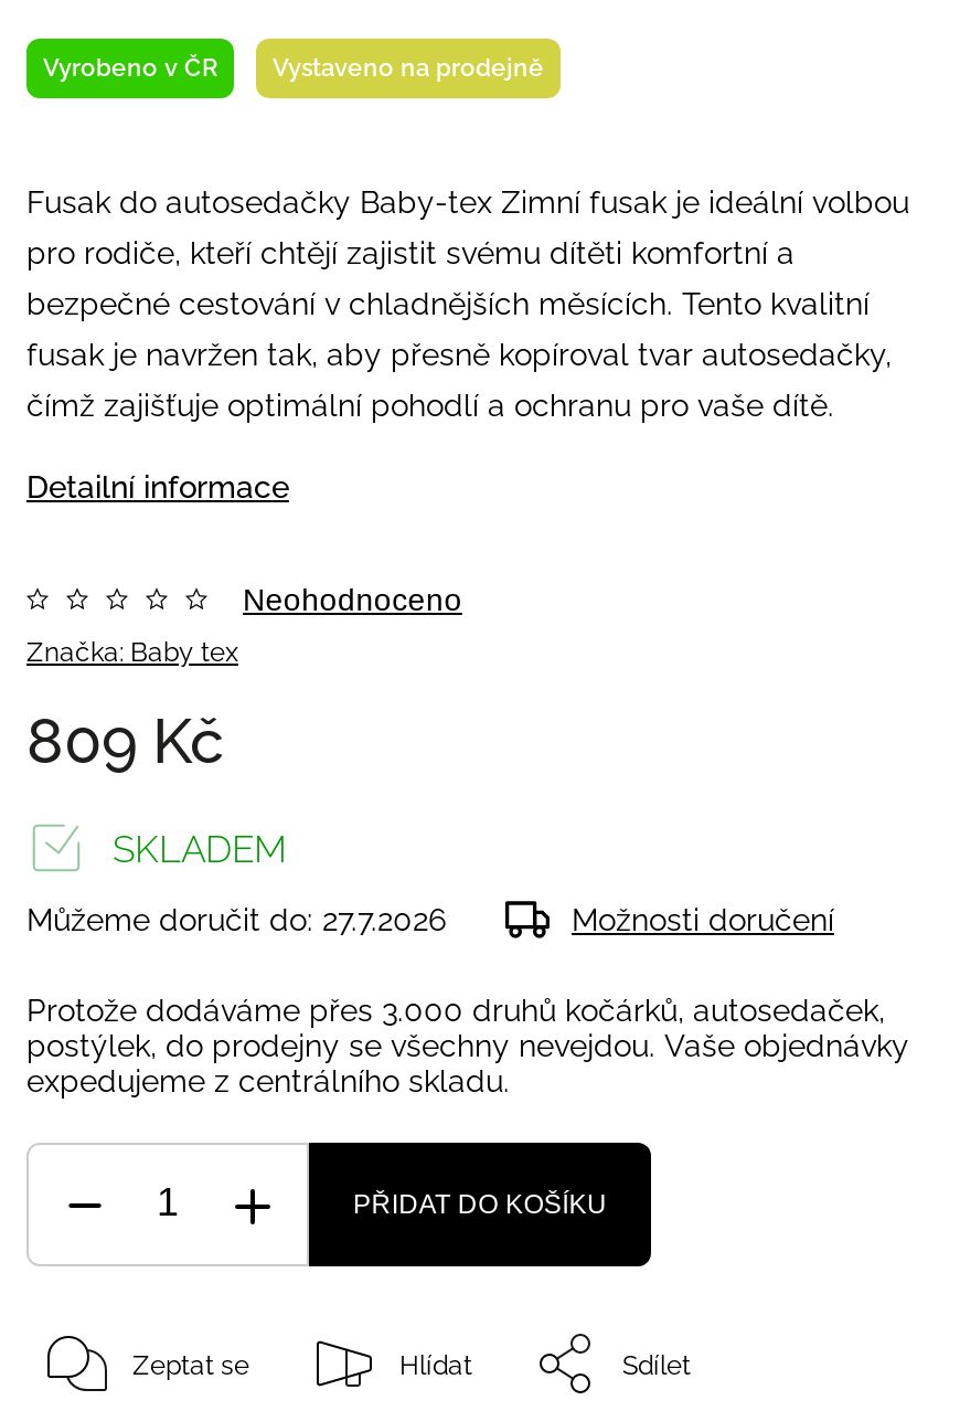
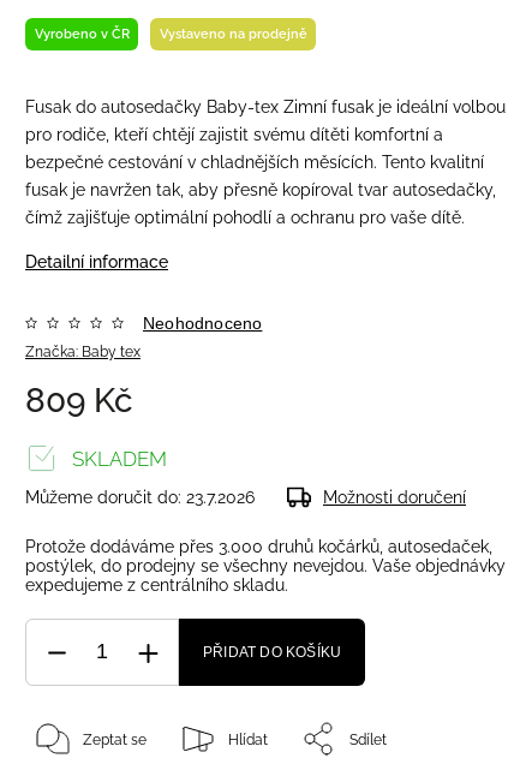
- Můžeme doručit do: 27.7.2026
+ Můžeme doručit do: 23.7.2026
